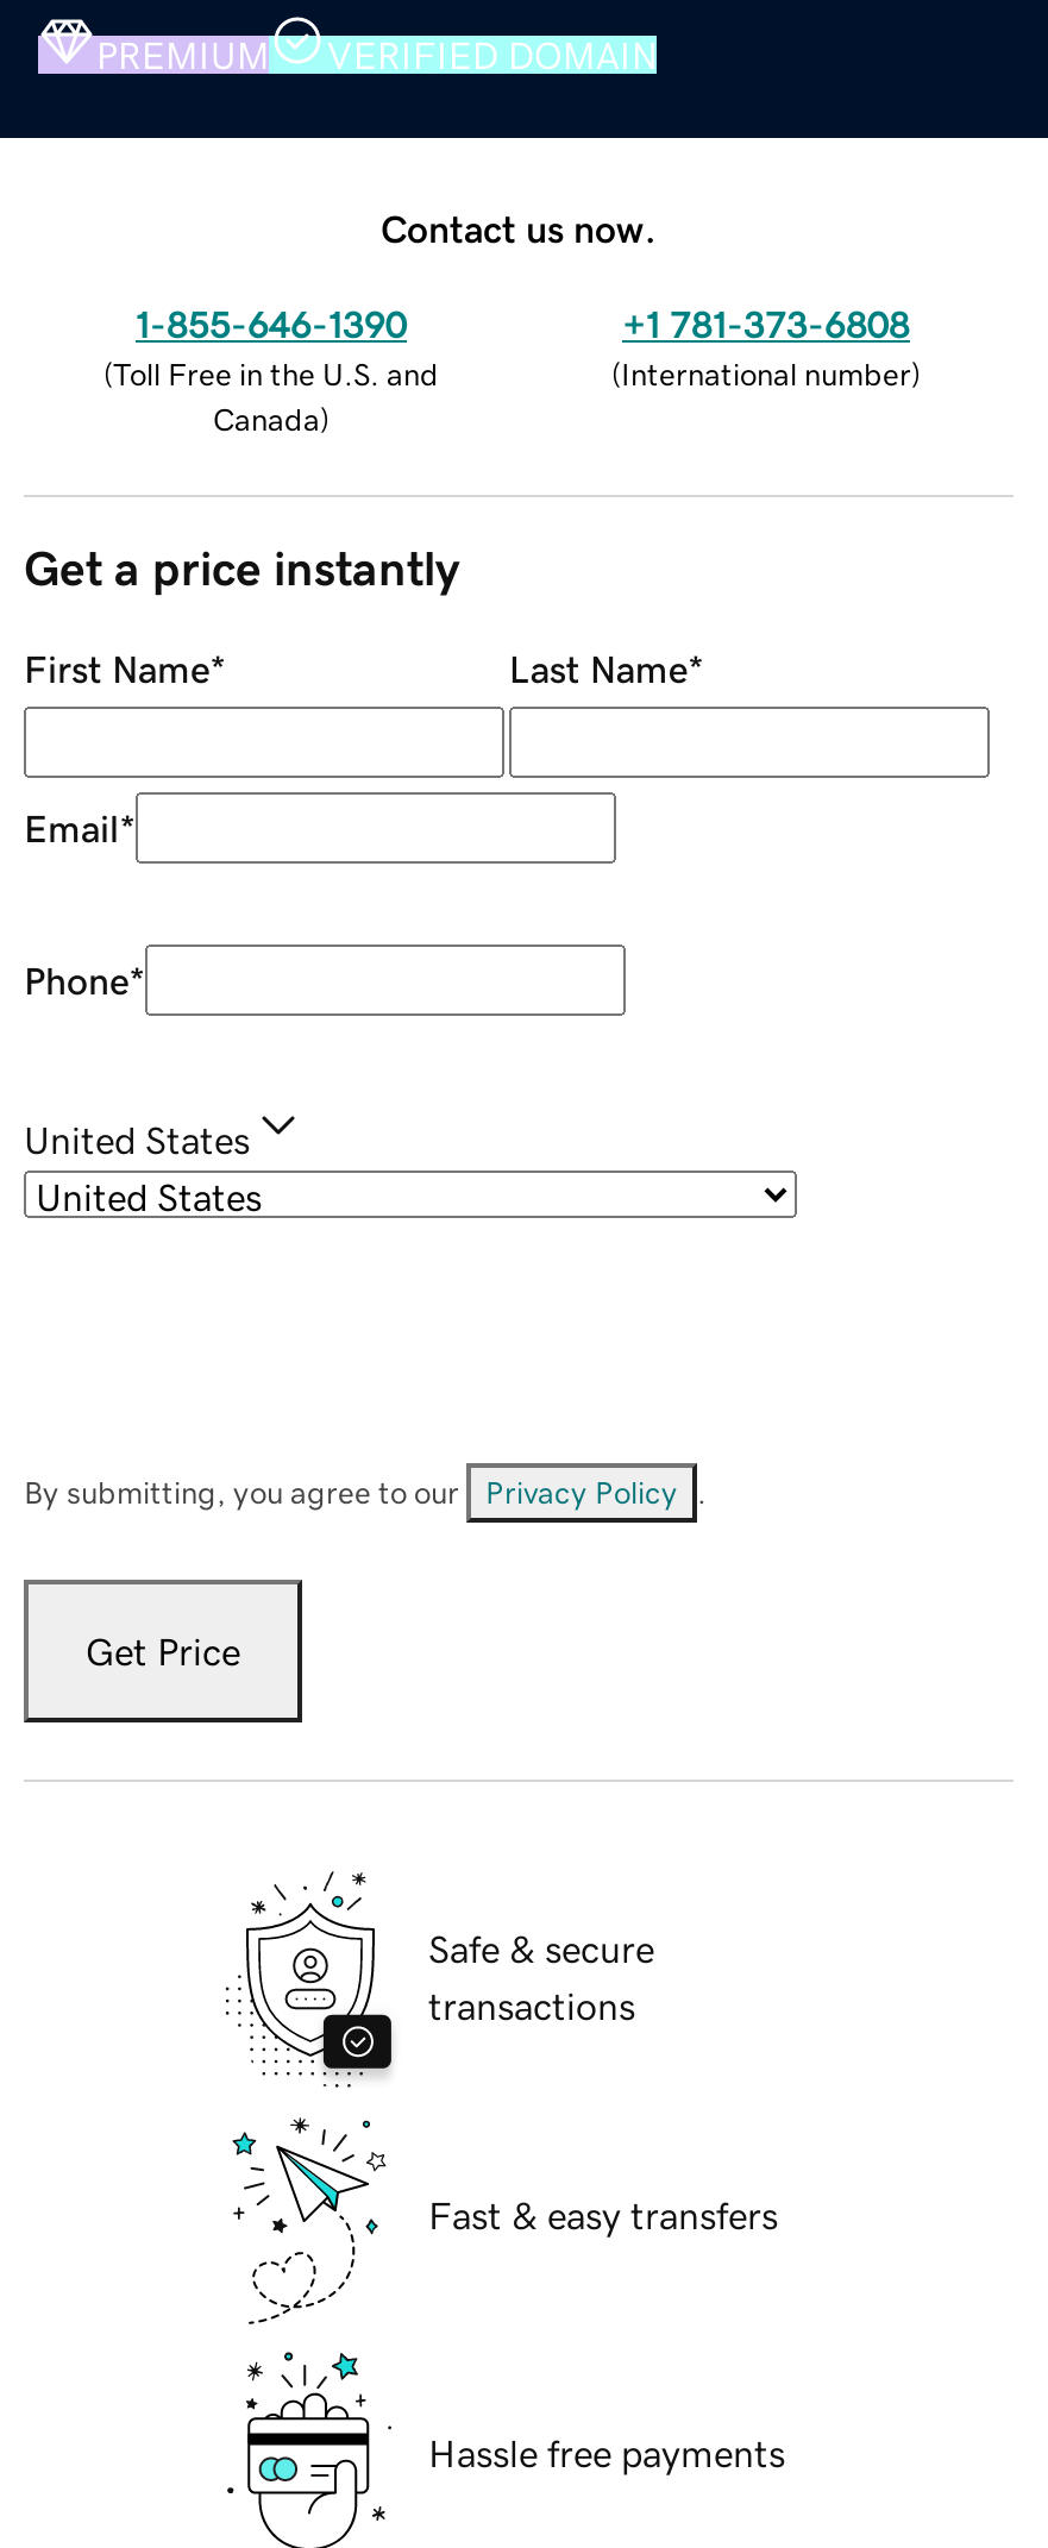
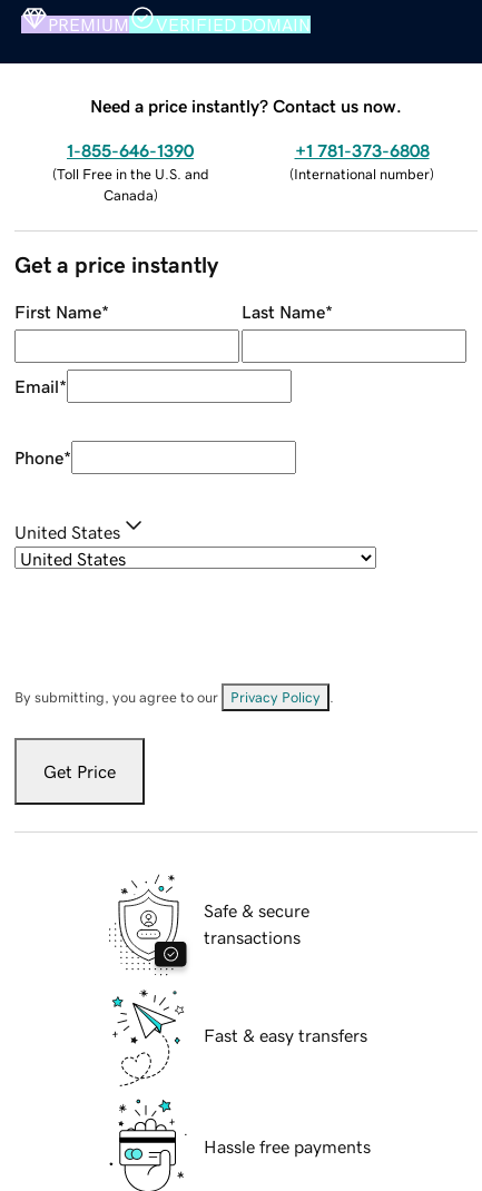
- Contact us now.
+ Need a price instantly? Contact us now.
